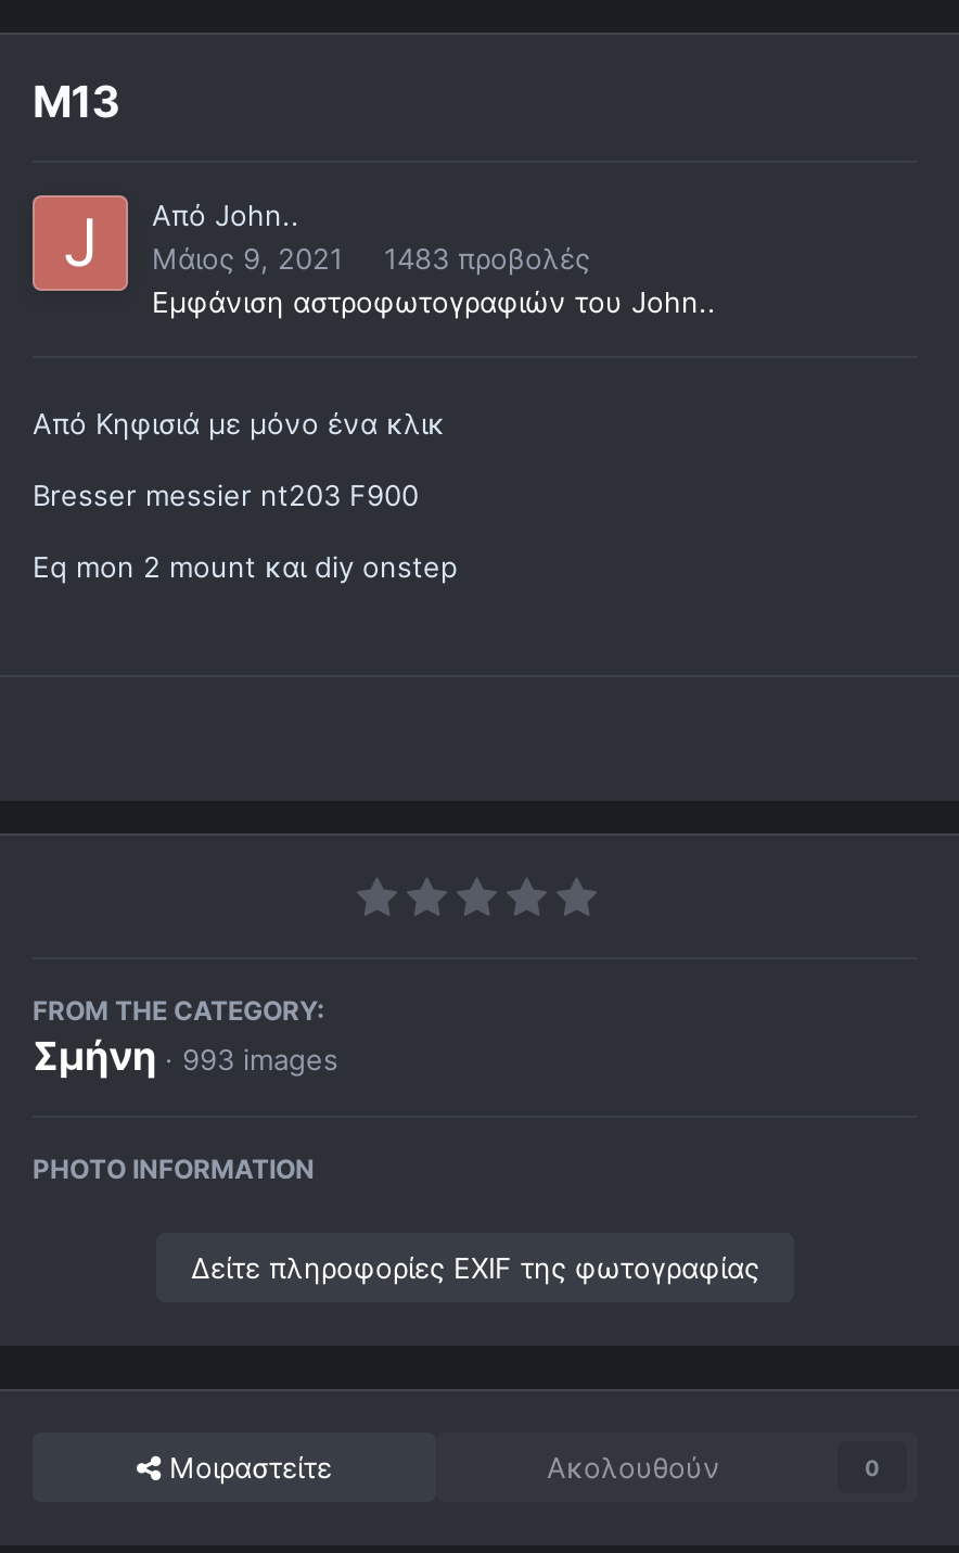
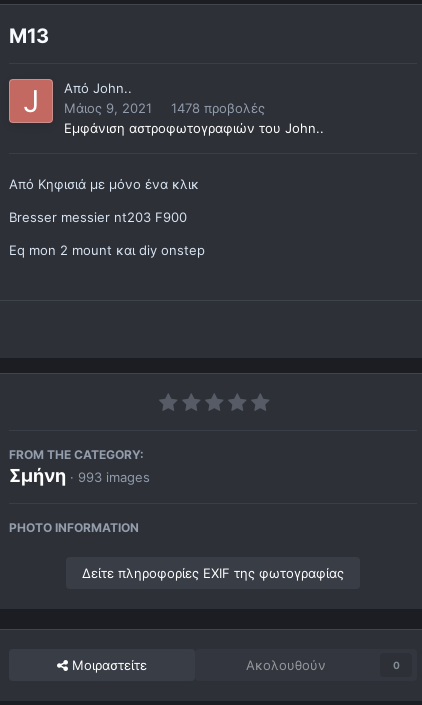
- Μάιος 9, 2021 1483 προβολές
+ Μάιος 9, 2021 1478 προβολές
